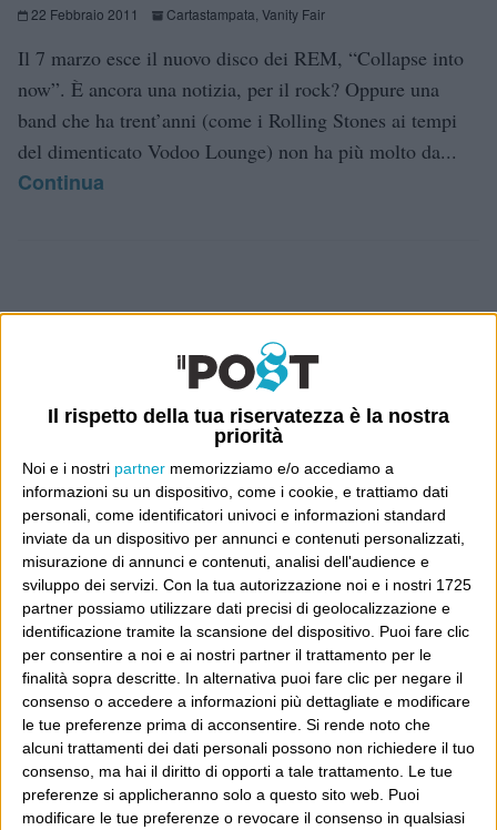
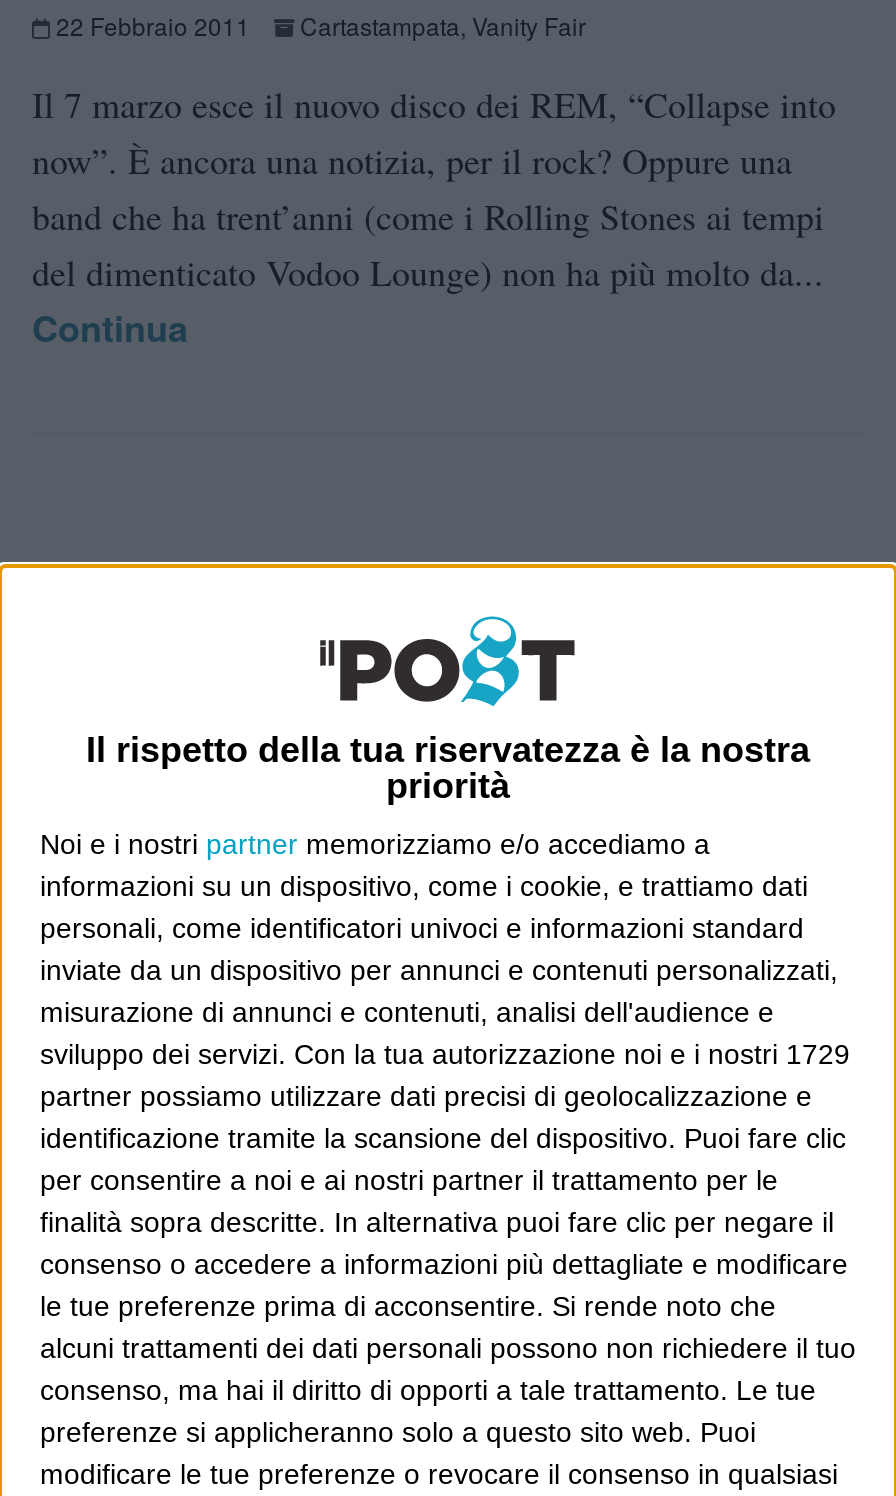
- sviluppo dei servizi. Con la tua autorizzazione noi e i nostri 1725
+ sviluppo dei servizi. Con la tua autorizzazione noi e i nostri 1729
